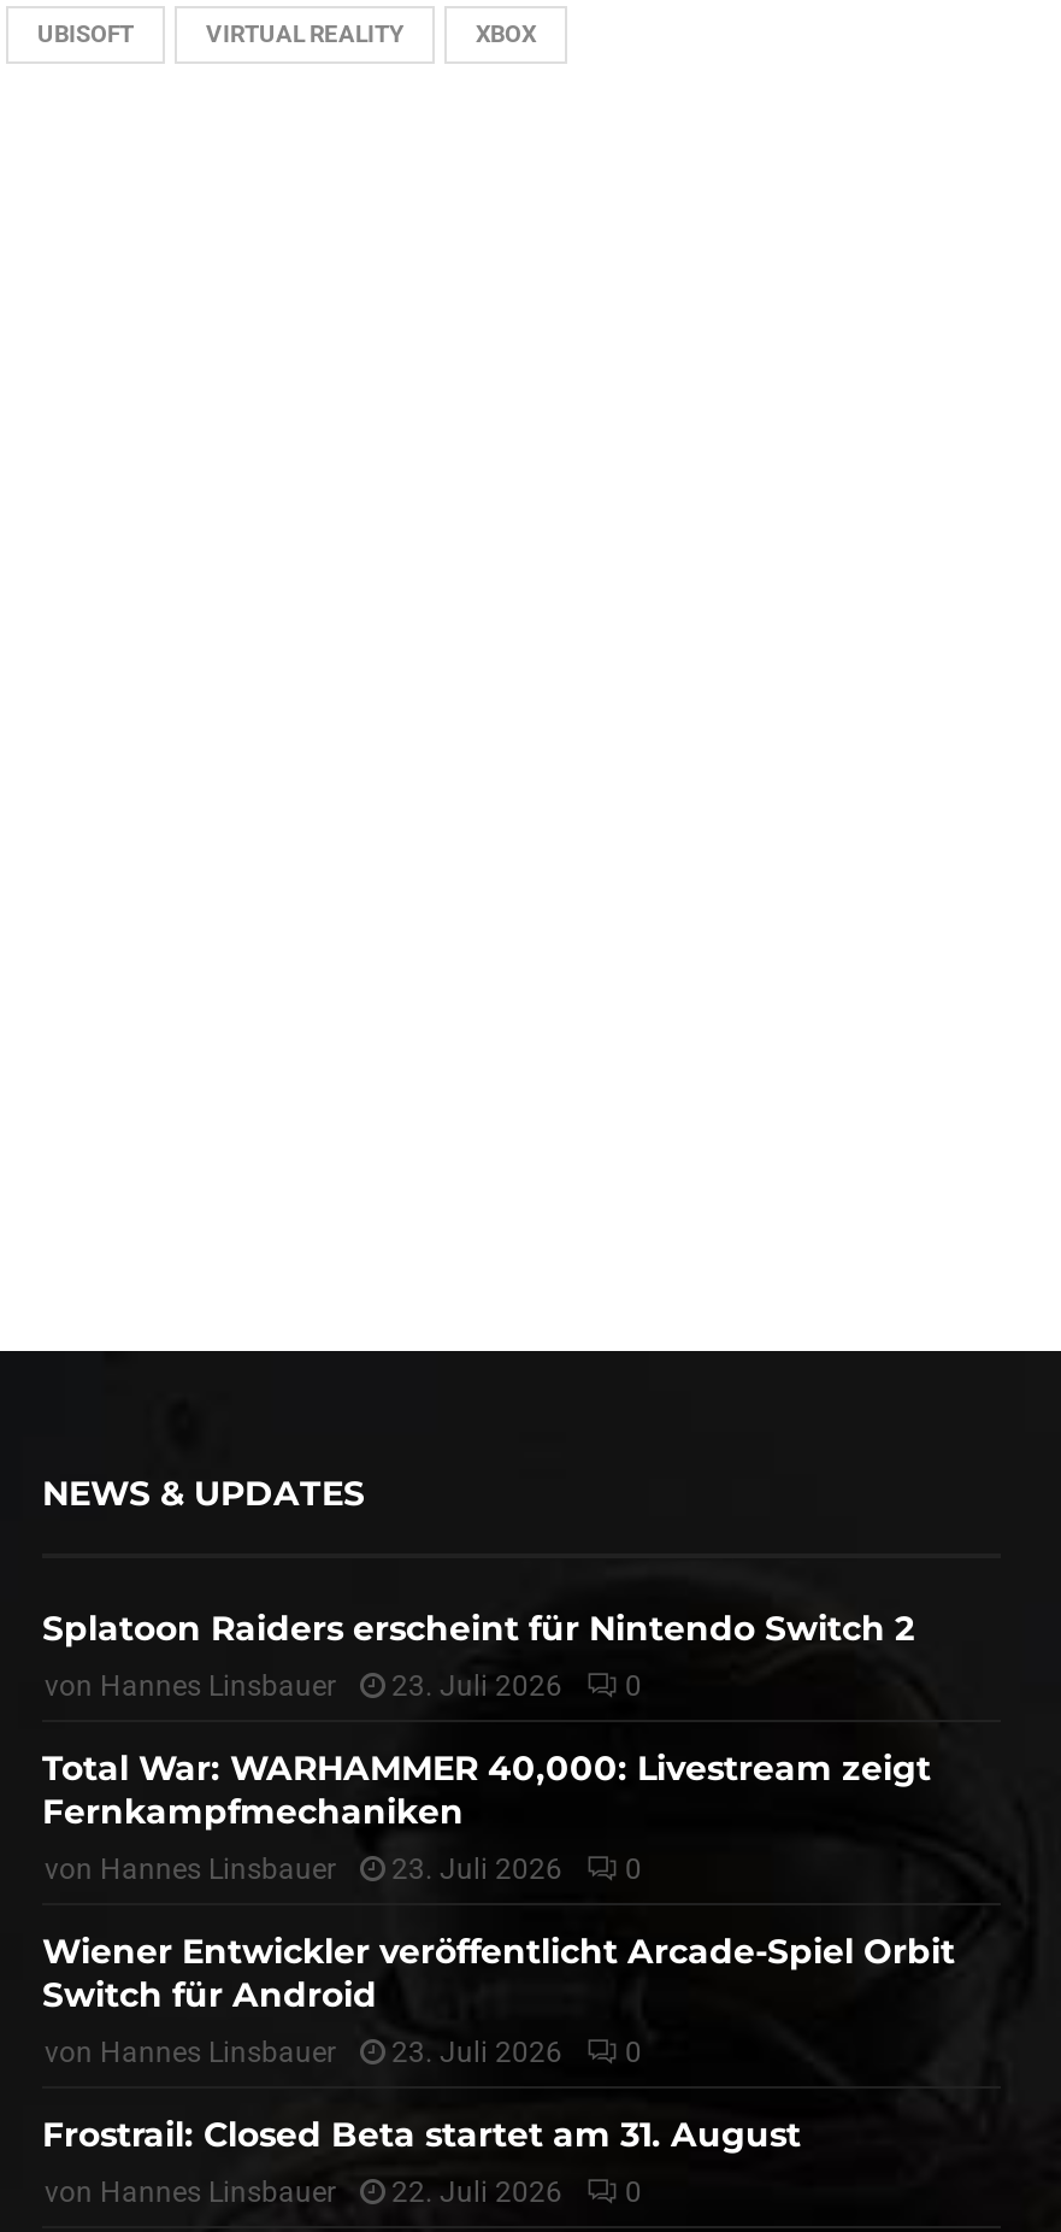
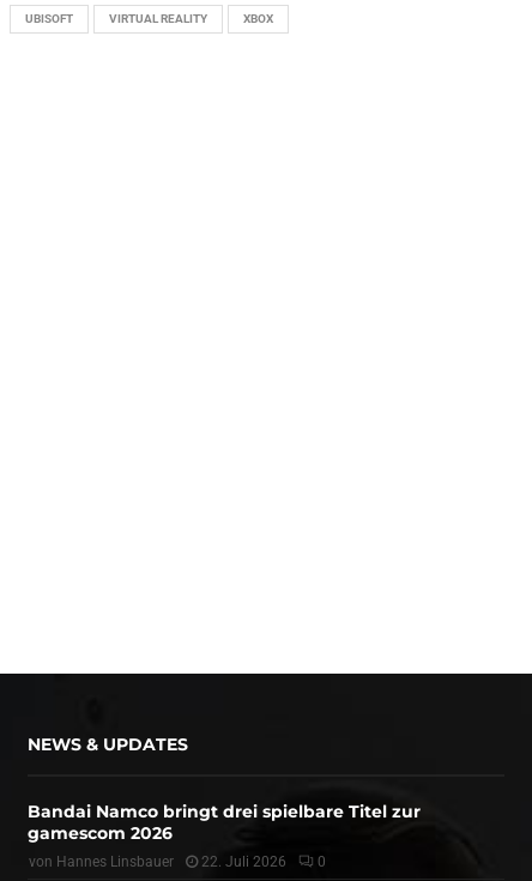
- Splatoon Raiders erscheint für Nintendo Switch 2
- von Hannes Linsbauer
- 23. Juli 2026
- 0
- Total War: WARHAMMER 40,000: Livestream zeigt
- Fernkampfmechaniken
- von Hannes Linsbauer
- 23. Juli 2026
- 0
- Wiener Entwickler veröffentlicht Arcade-Spiel Orbit
- Switch für Android
- von Hannes Linsbauer
- 23. Juli 2026
- 0
- Frostrail: Closed Beta startet am 31. August
+ Bandai Namco bringt drei spielbare Titel zur
+ gamescom 2026
